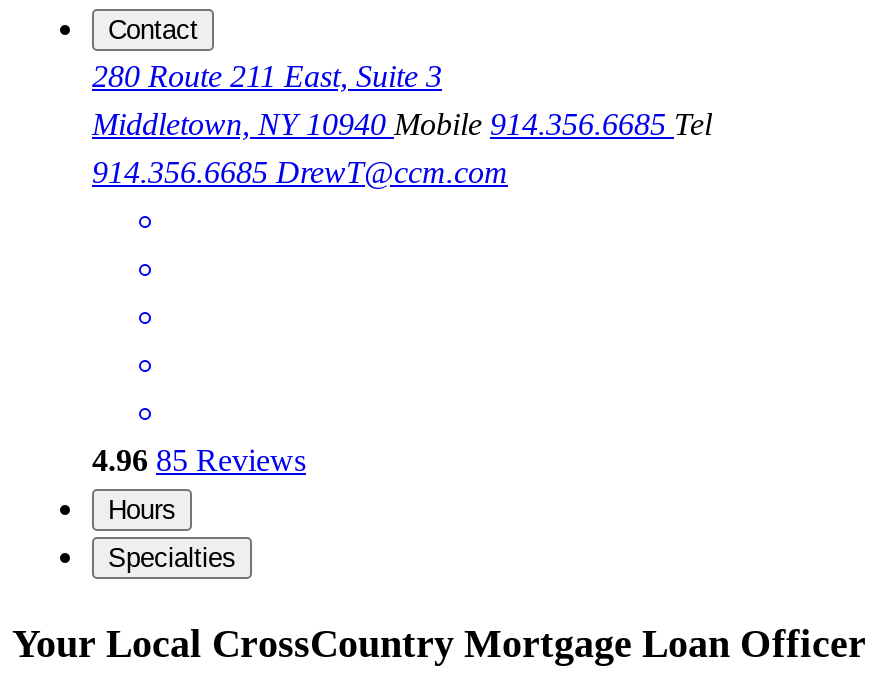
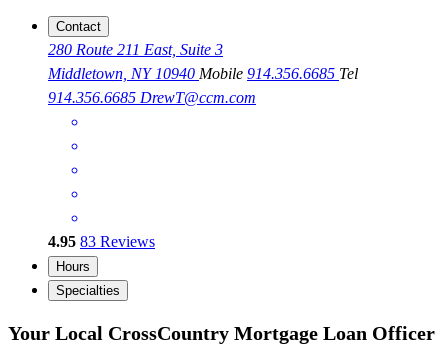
- 4.96 85 Reviews
+ 4.95 83 Reviews
